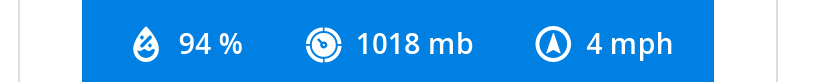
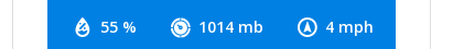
- 94 %
+ 55 %

- 1018 mb
+ 1014 mb
